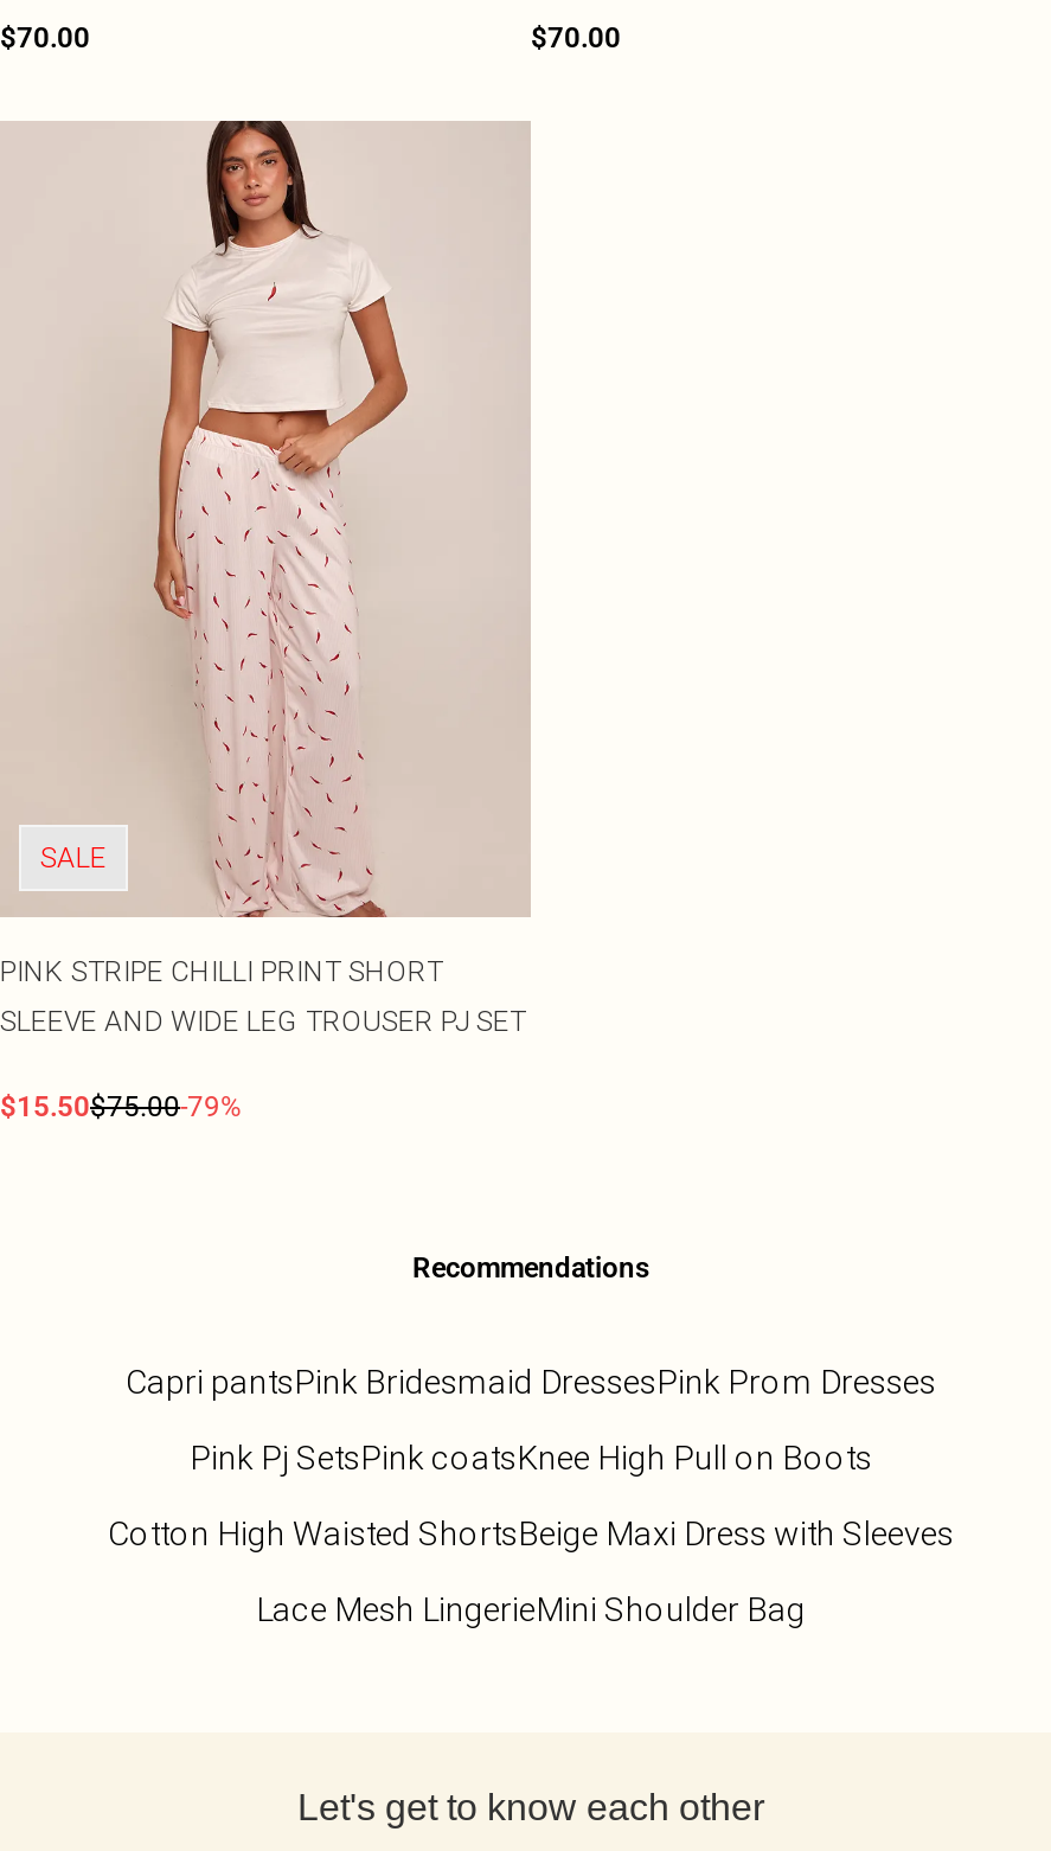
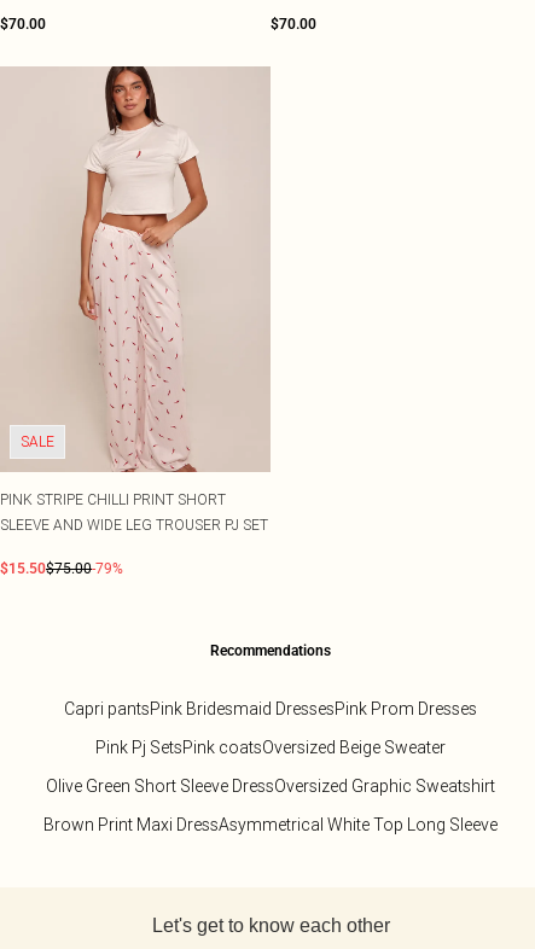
- Pink Pj SetsPink coatsKnee High Pull on Boots
+ Pink Pj SetsPink coatsOversized Beige Sweater

- Cotton High Waisted ShortsBeige Maxi Dress with Sleeves
+ Olive Green Short Sleeve DressOversized Graphic Sweatshirt

- Lace Mesh LingerieMini Shoulder Bag
+ Brown Print Maxi DressAsymmetrical White Top Long Sleeve
